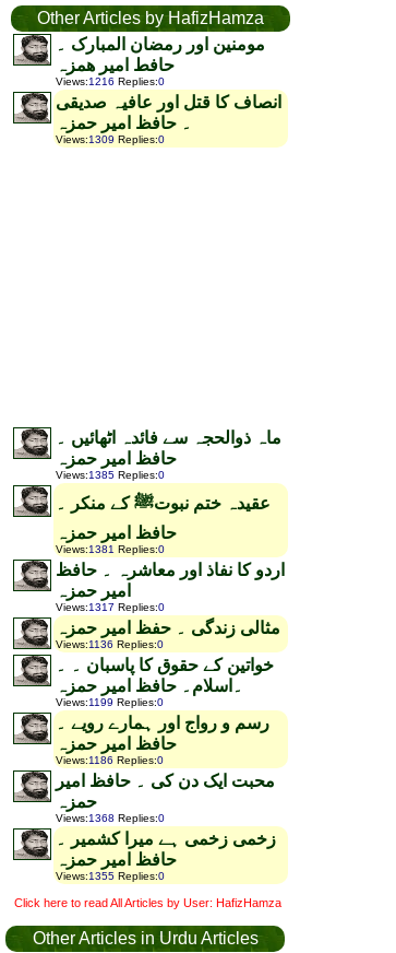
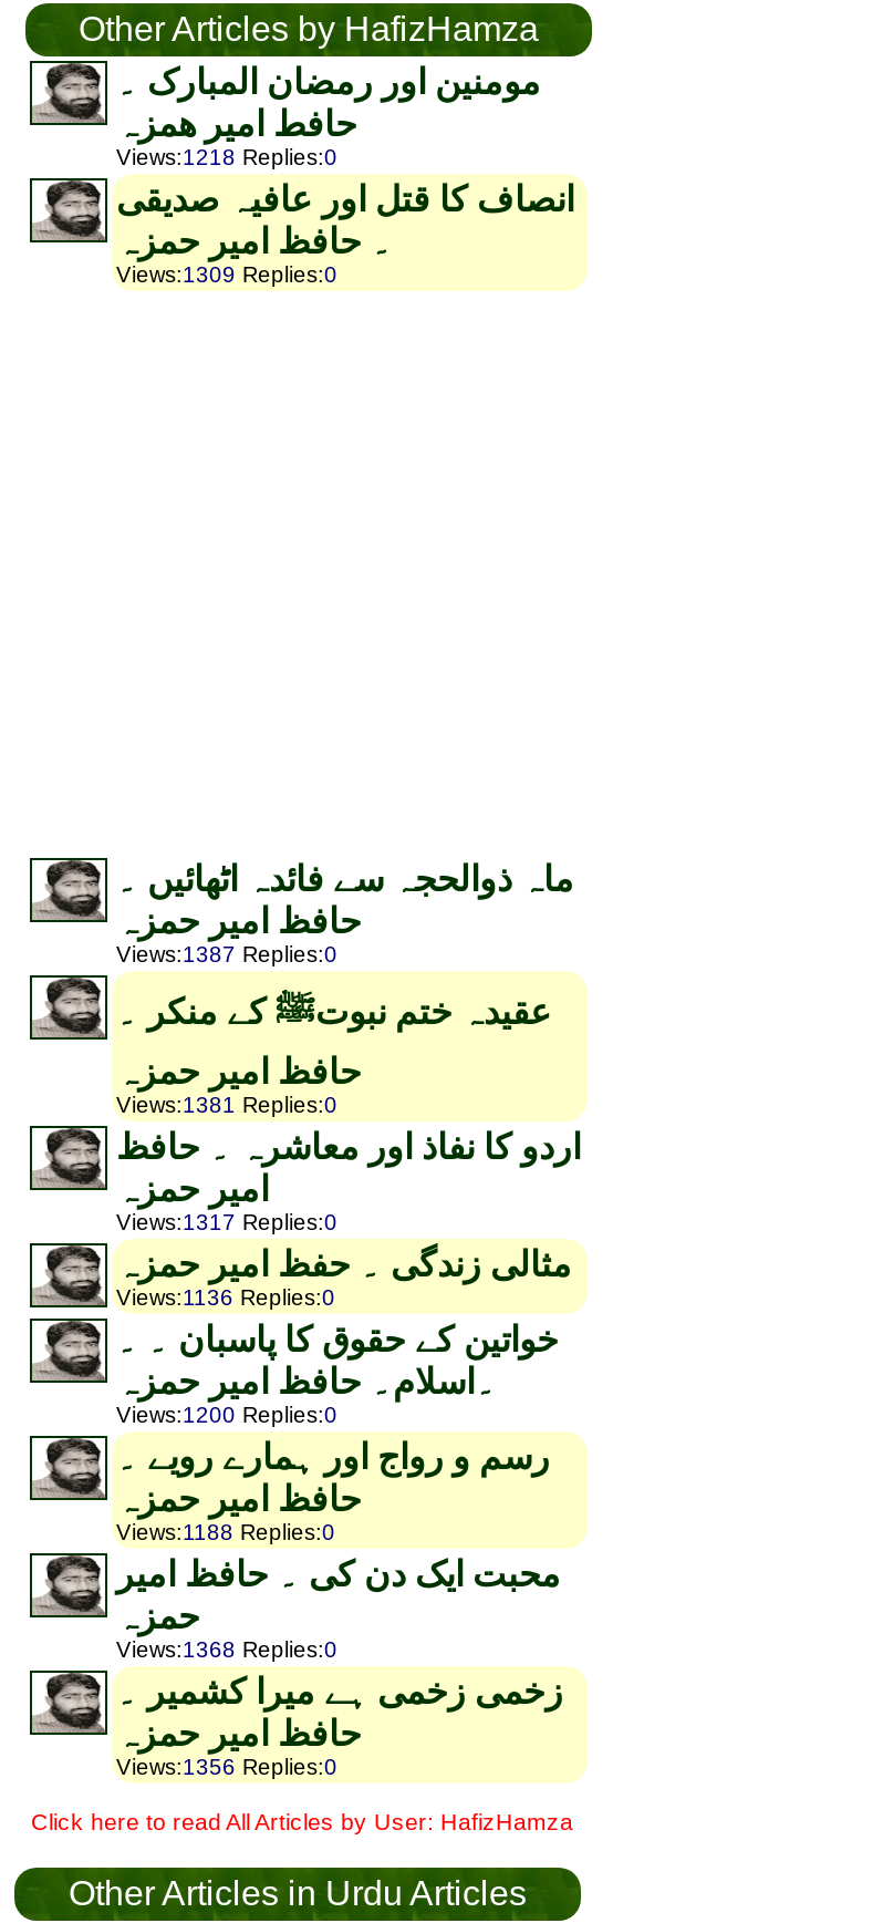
- Views:1216 Replies:0
+ Views:1218 Replies:0

- Views:1385 Replies:0
+ Views:1387 Replies:0

- Views:1199 Replies:0
+ Views:1200 Replies:0

- Views:1186 Replies:0
+ Views:1188 Replies:0

- Views:1355 Replies:0
+ Views:1356 Replies:0
